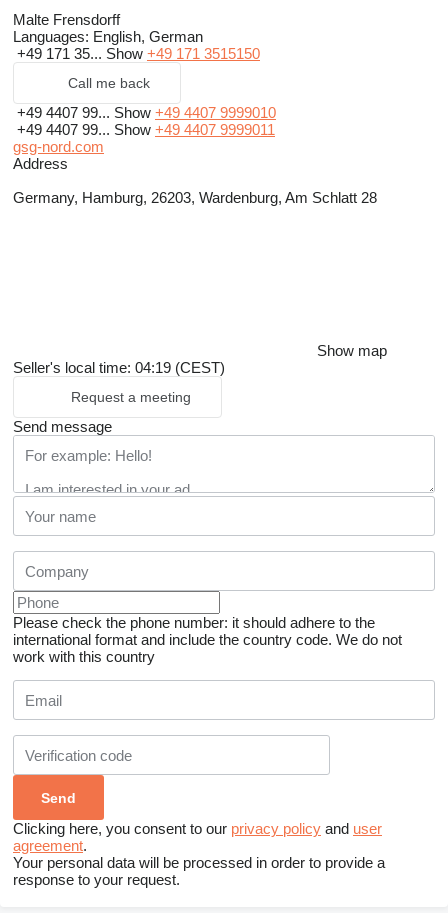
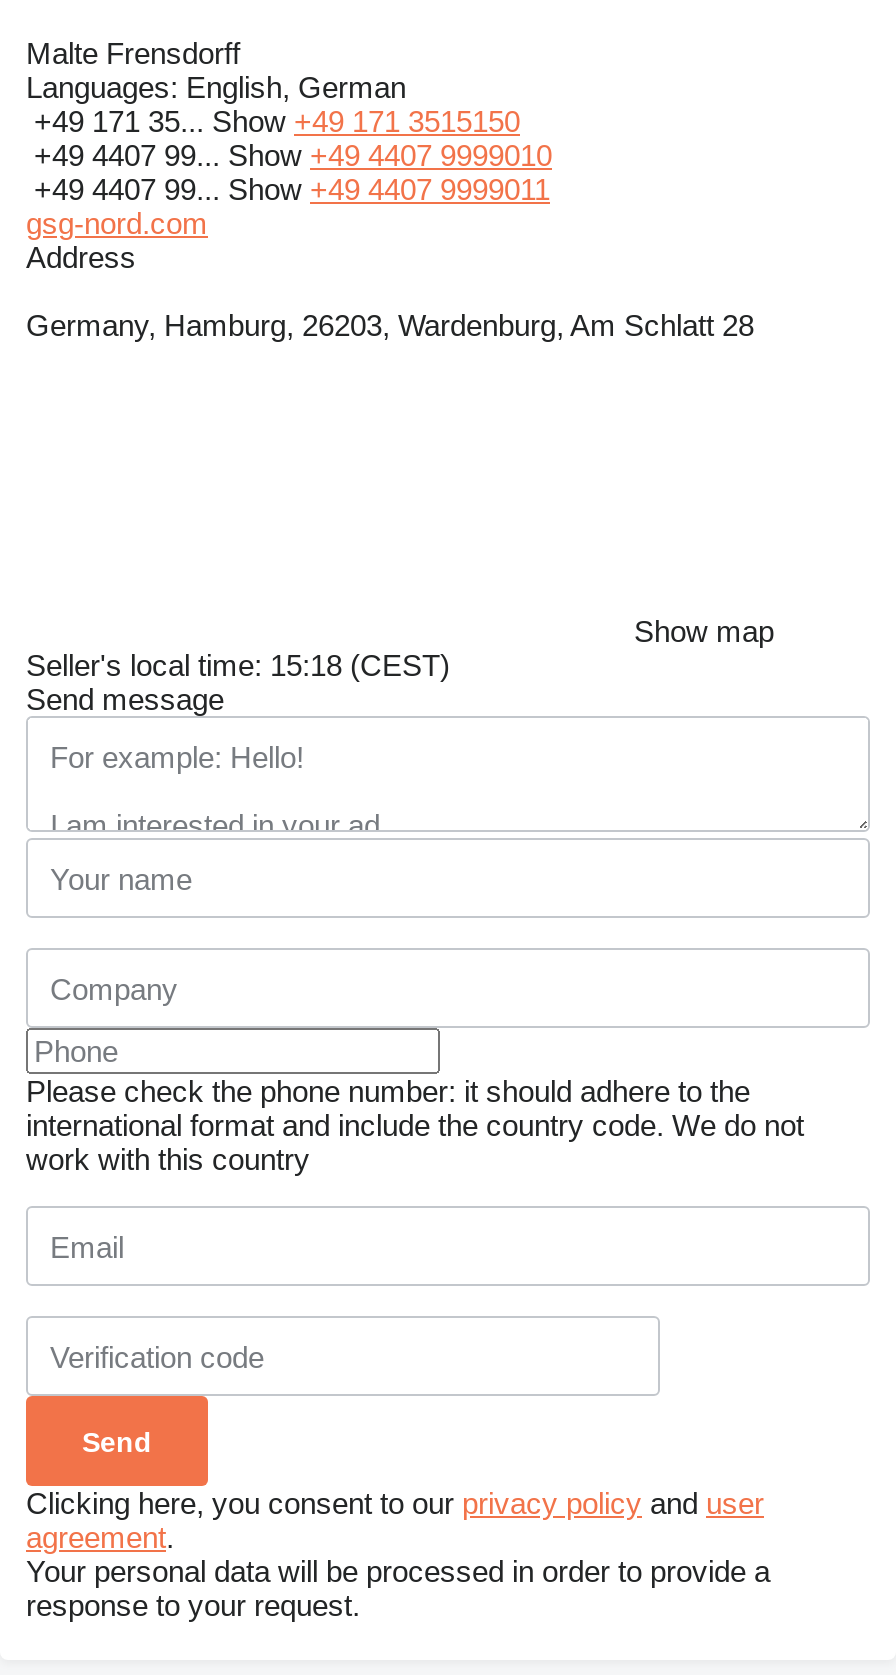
- Call me back

- Seller's local time: 04:19 (CEST)
- Request a meeting
+ Seller's local time: 15:18 (CEST)
